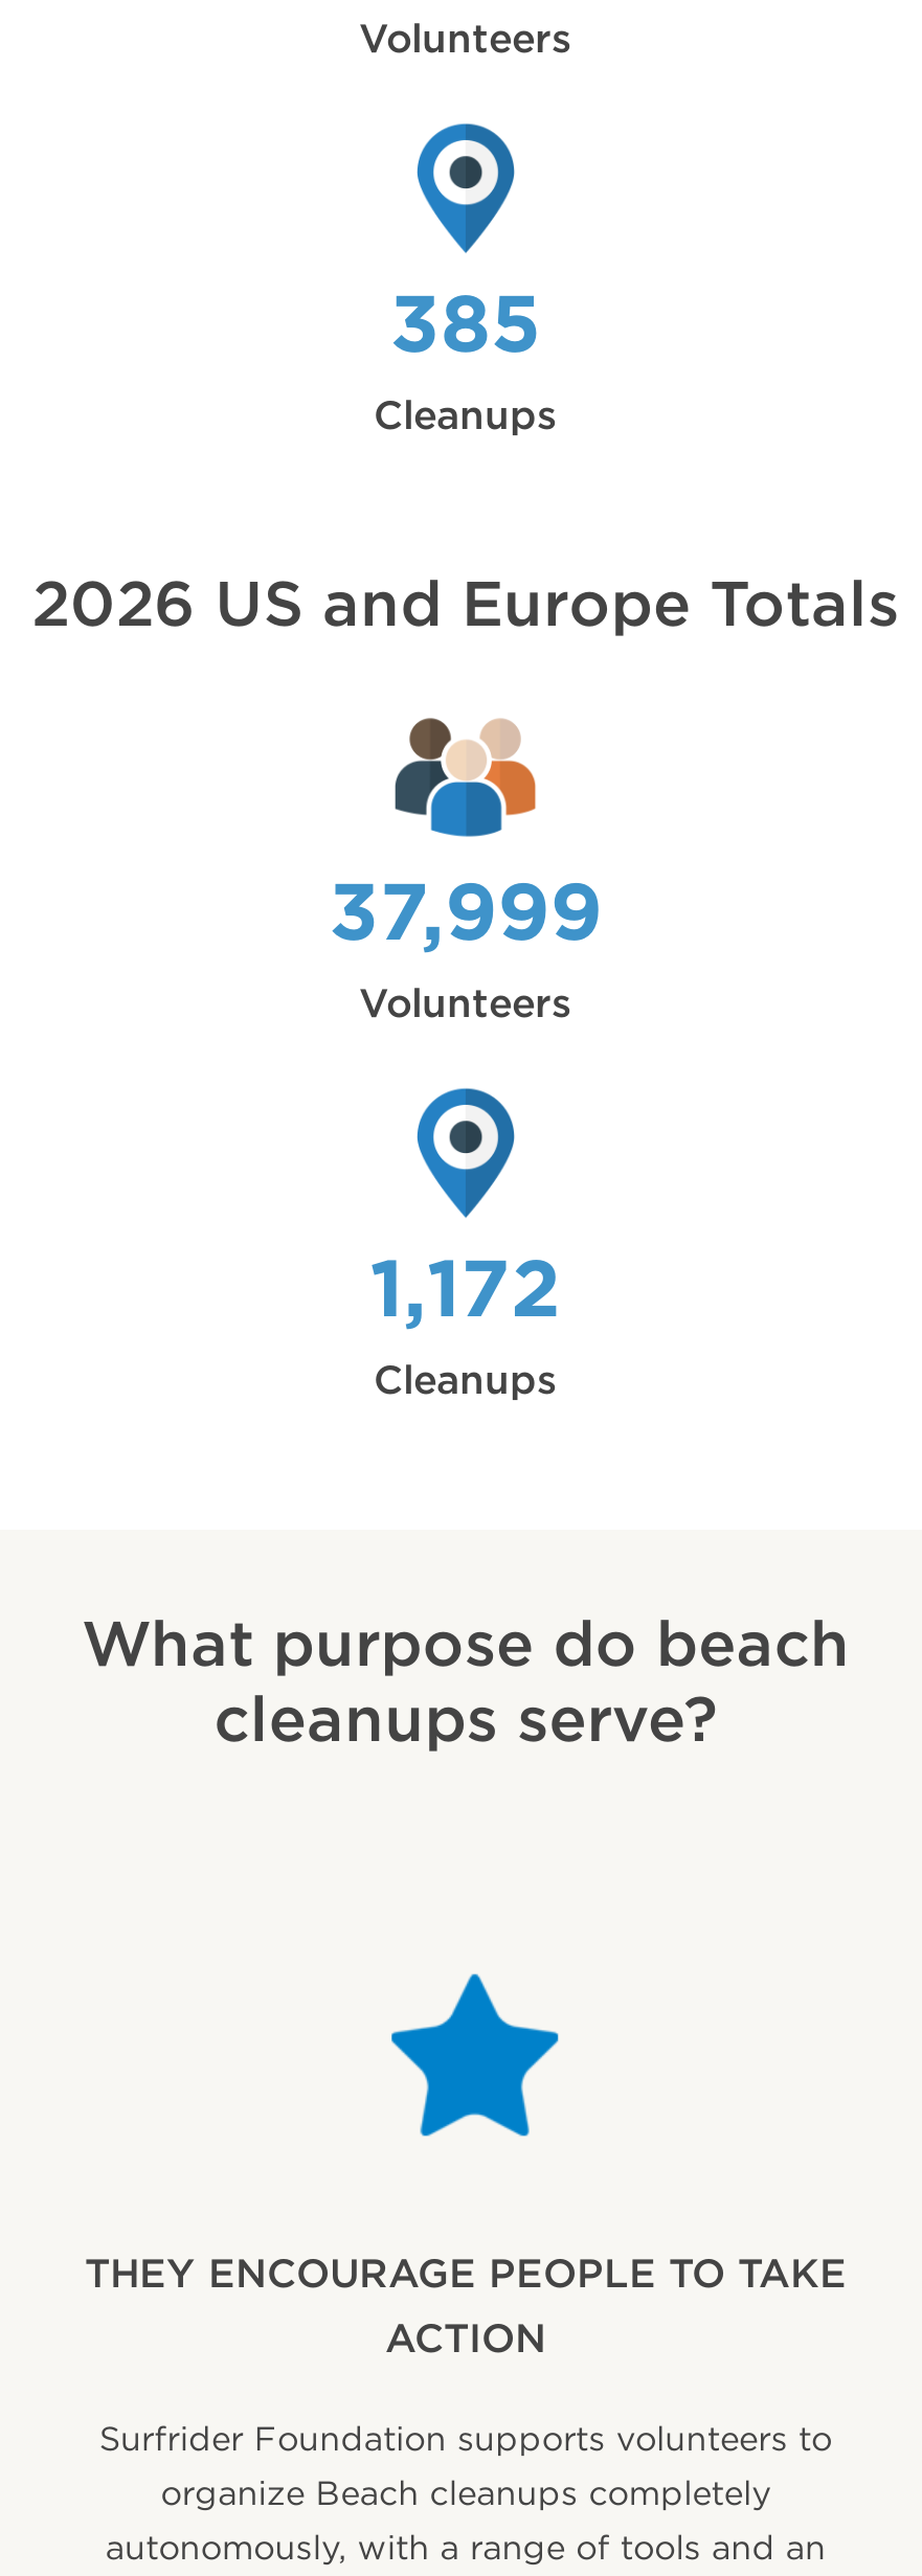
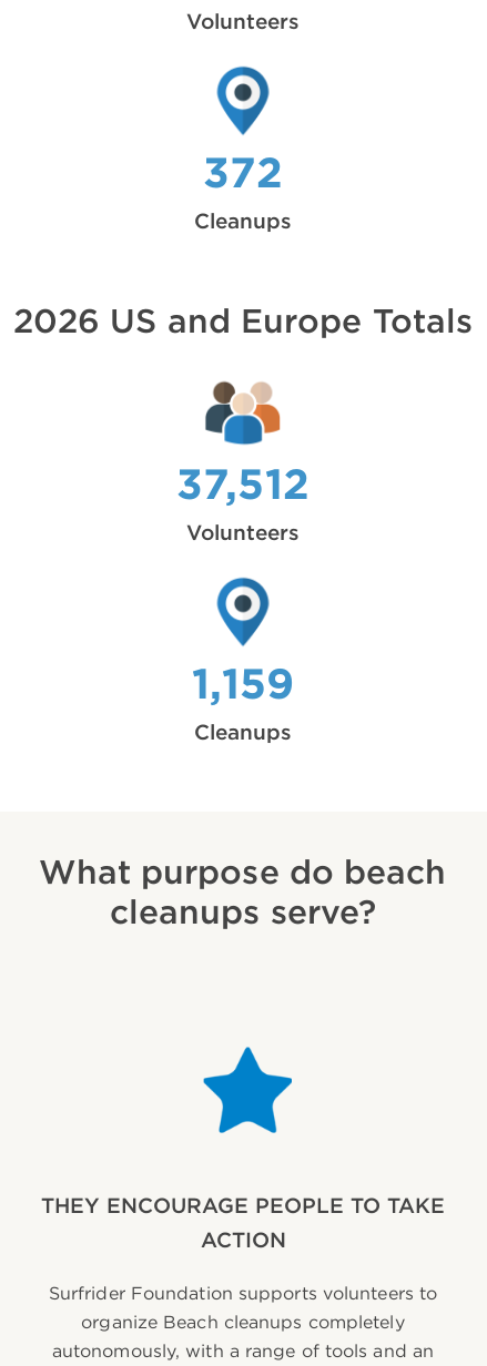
- 385
+ 372

- 37,999
+ 37,512

- 1,172
+ 1,159
